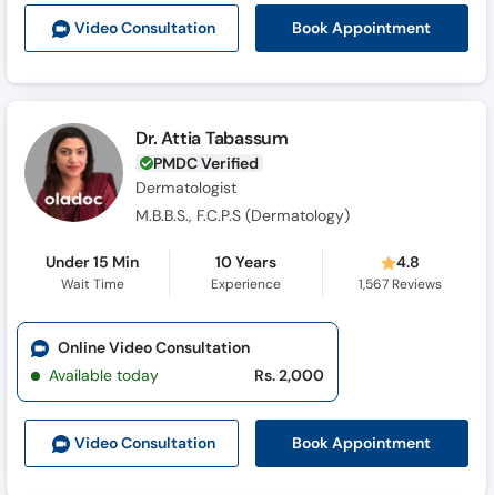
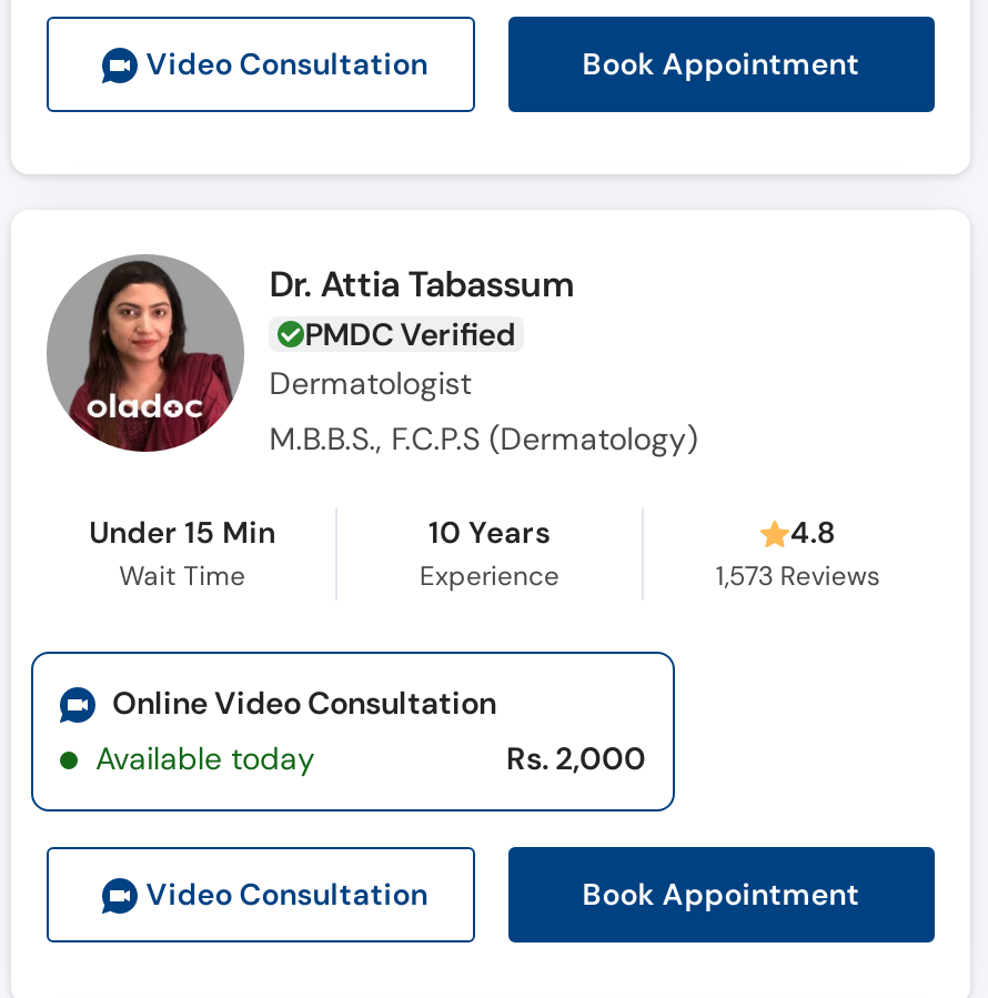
- 1,567 Reviews
+ 1,573 Reviews
